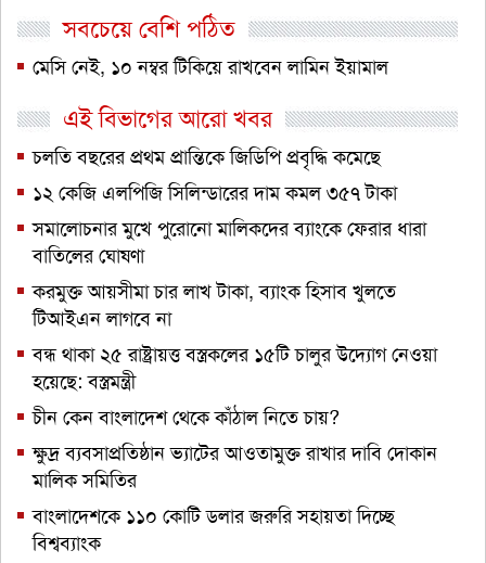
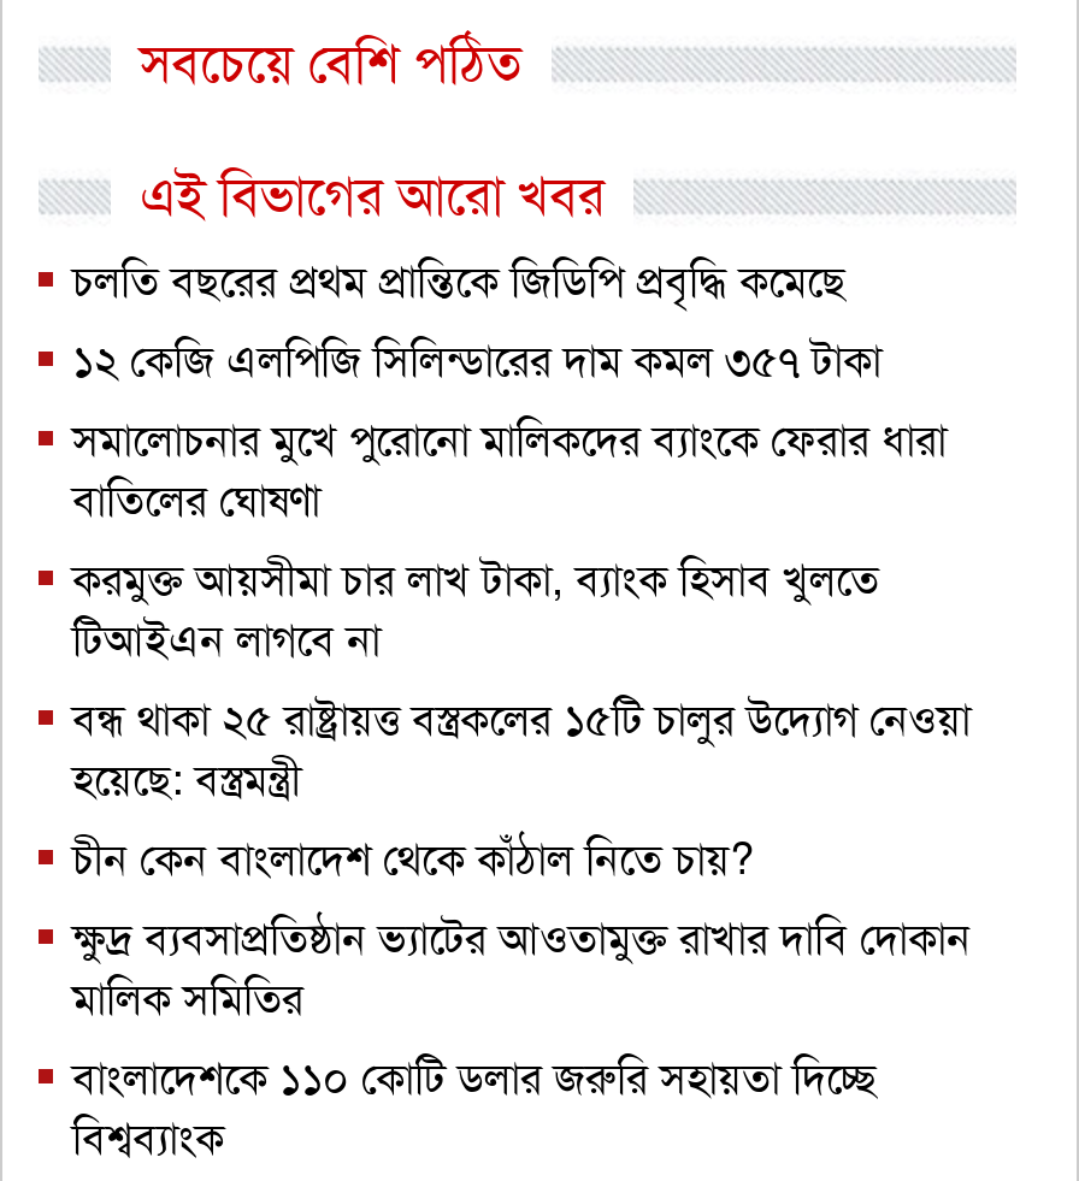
- মেসি নেই, ১০ নম্বর টিকিয়ে রাখবেন লামিন ইয়ামাল
